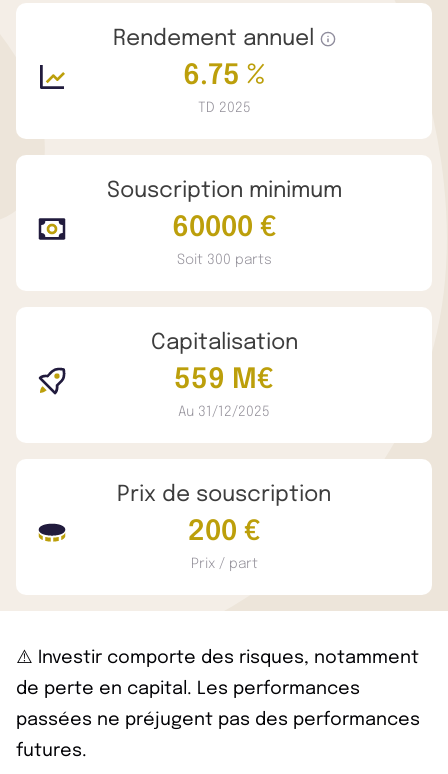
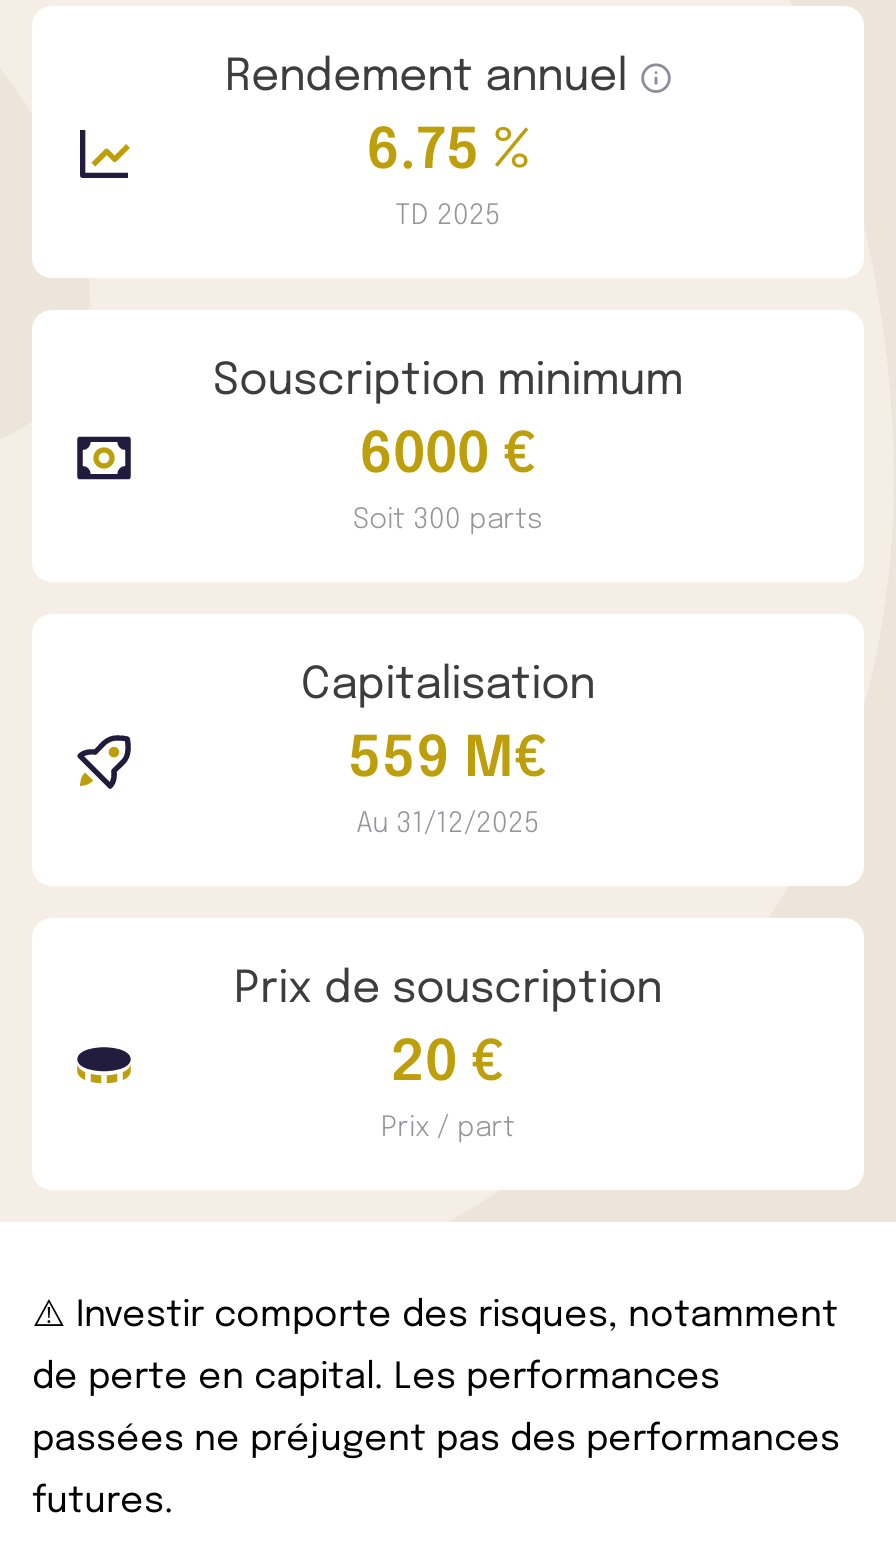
- 60000 €
+ 6000 €

- 200 €
+ 20 €
